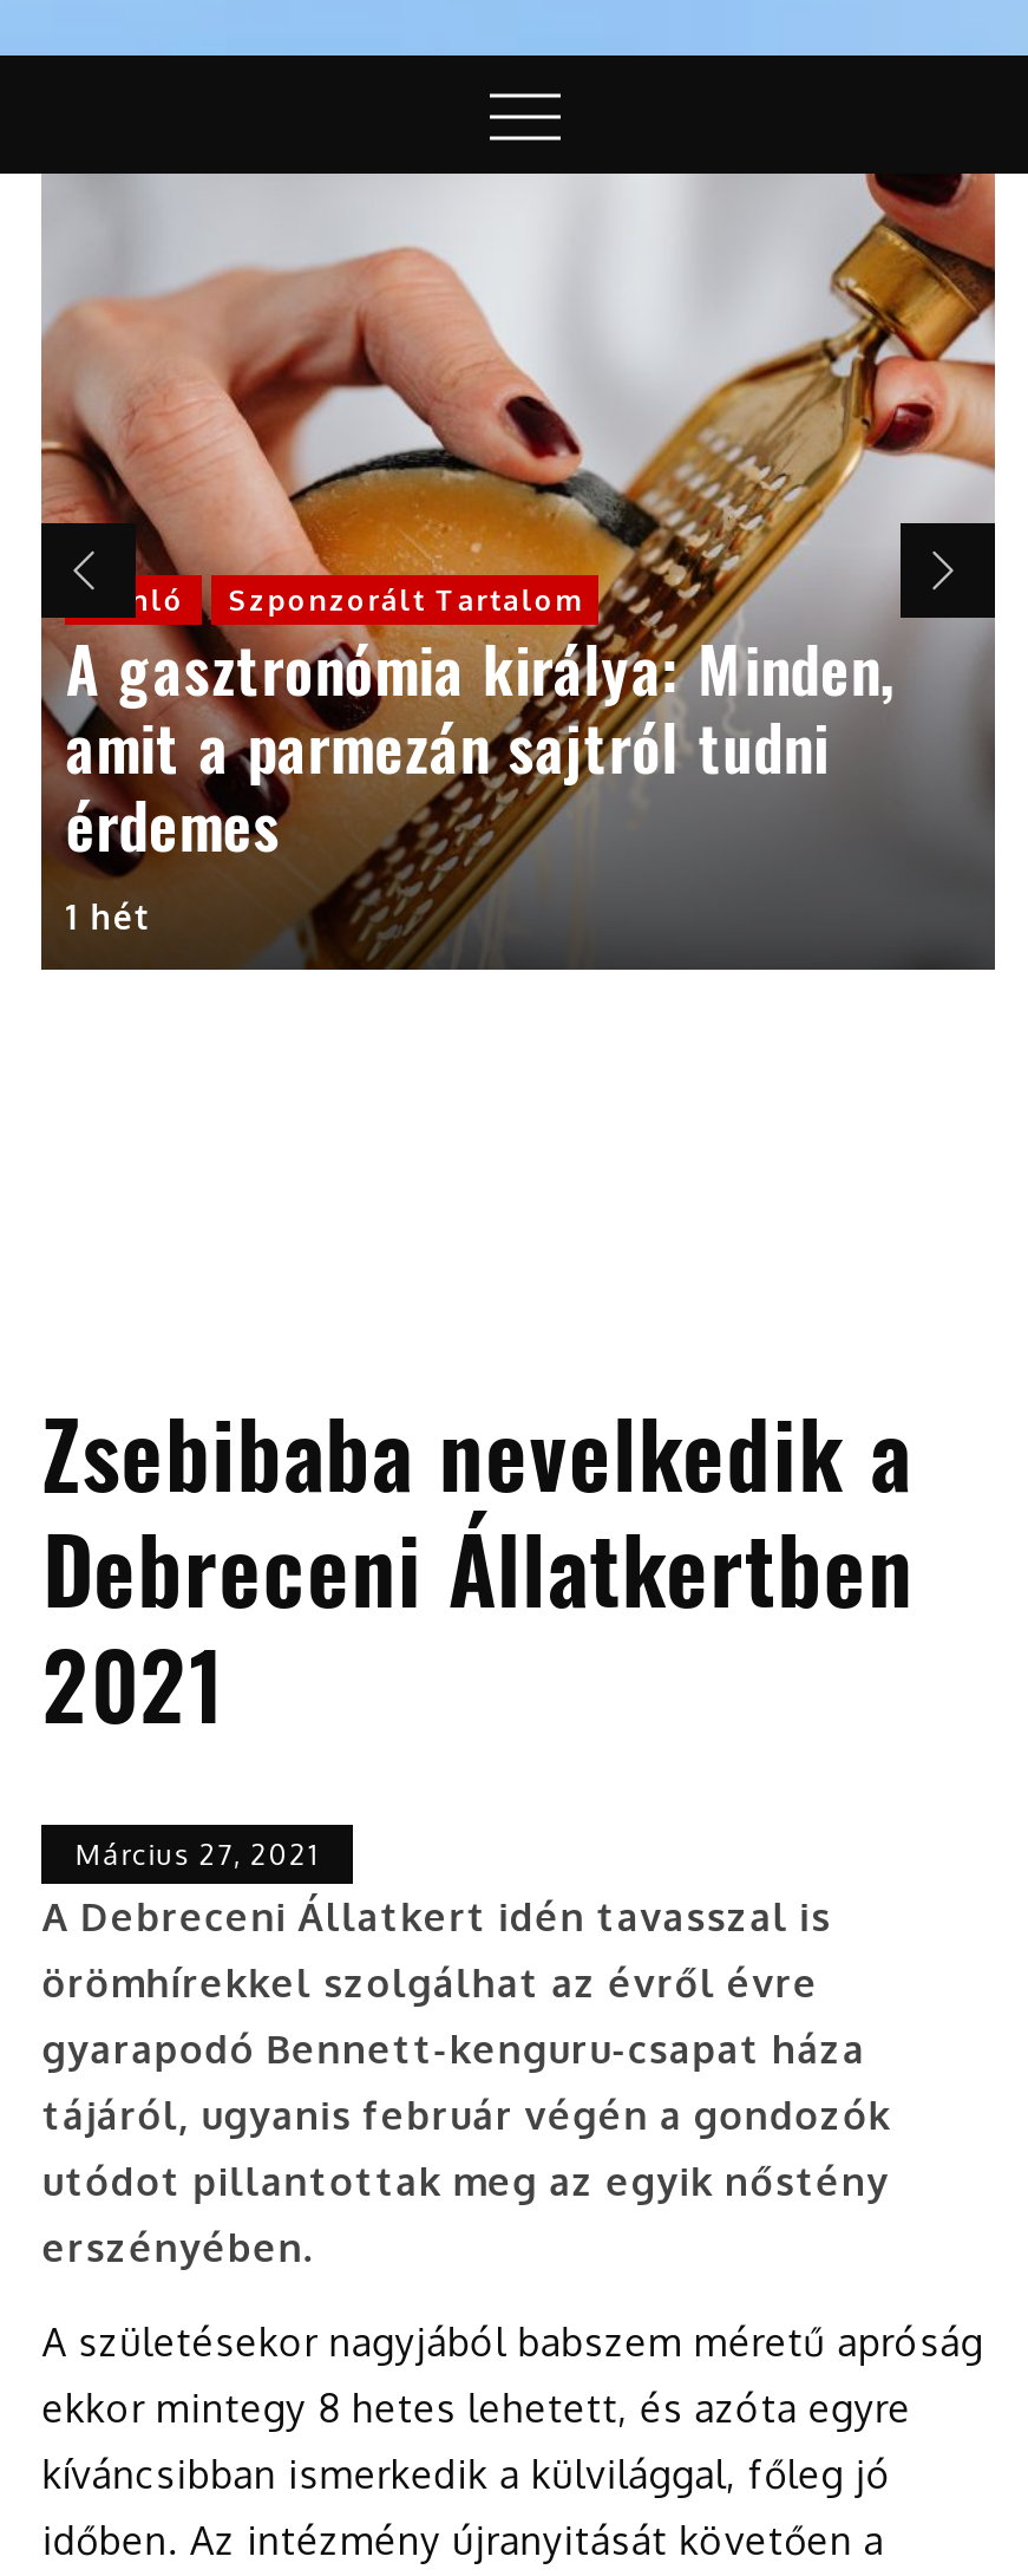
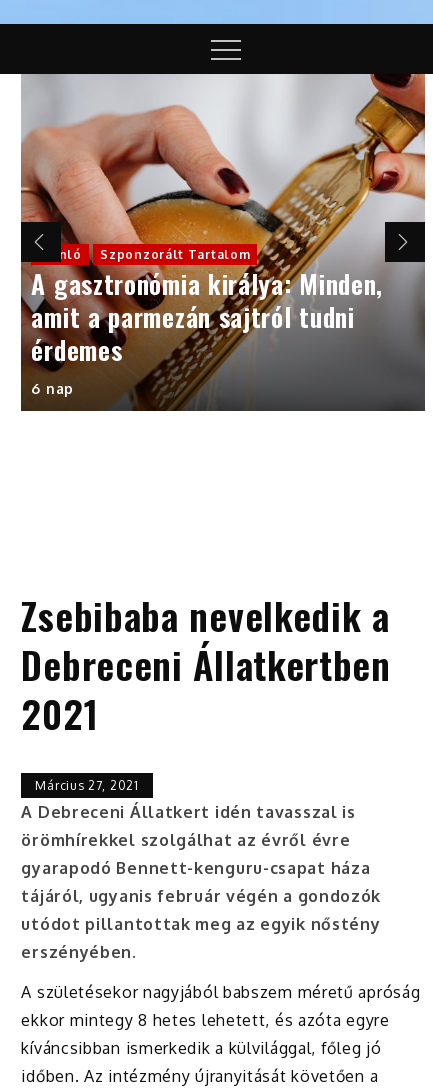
- 1 hét
+ 6 nap
